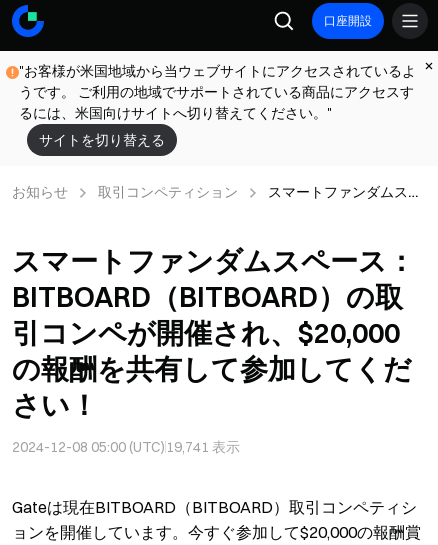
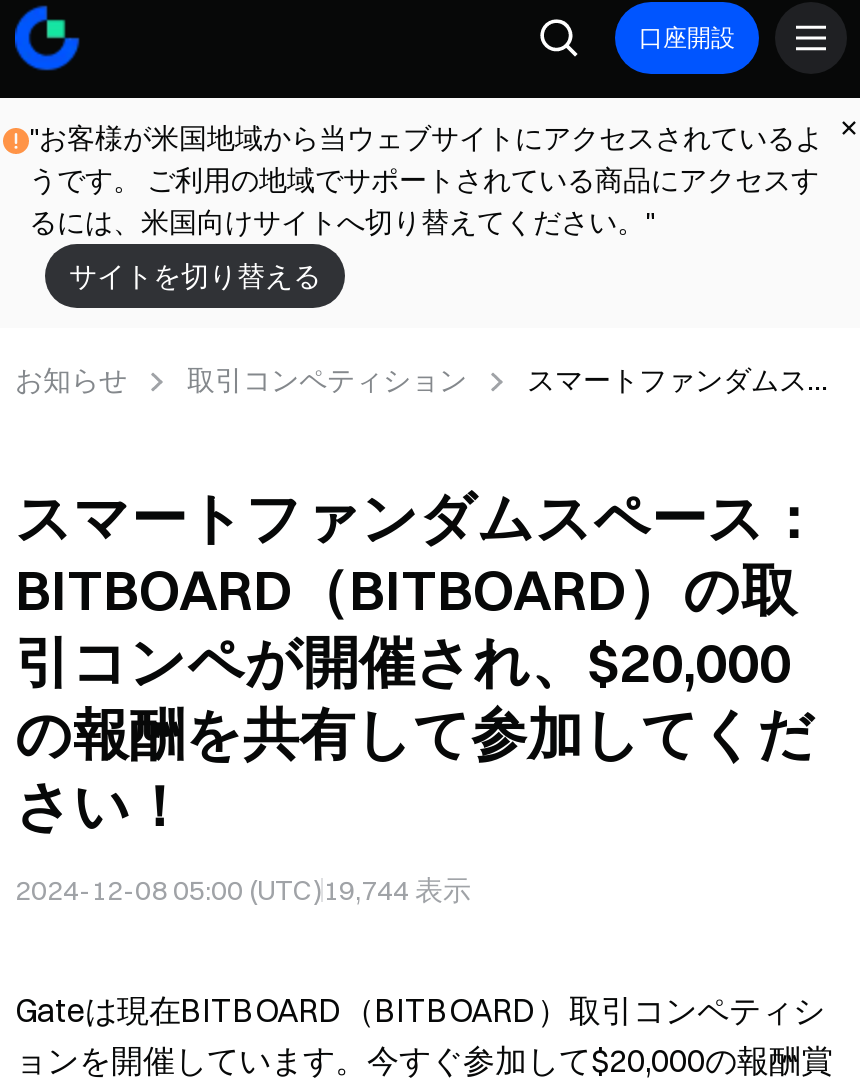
- 2024-12-08 05:00 (UTC)19,741表示
+ 2024-12-08 05:00 (UTC)19,744表示
